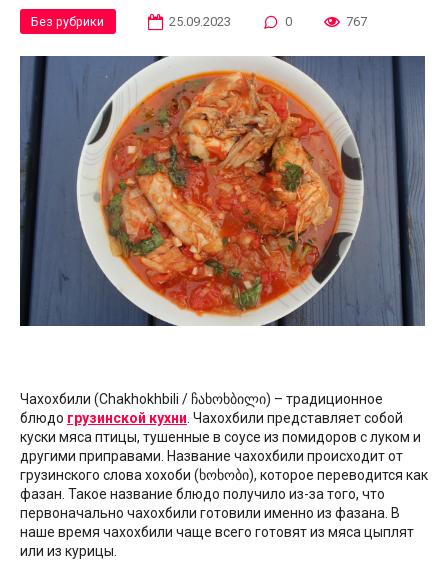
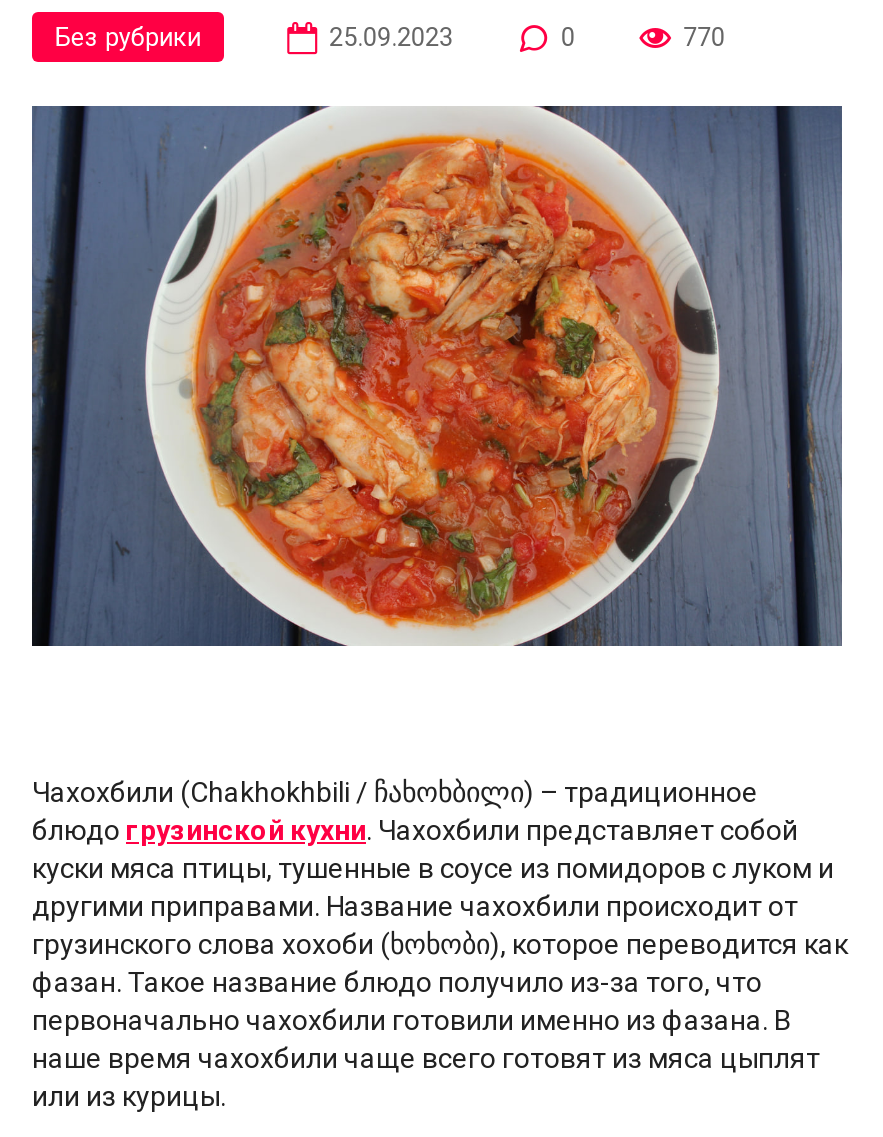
- 767
+ 770
